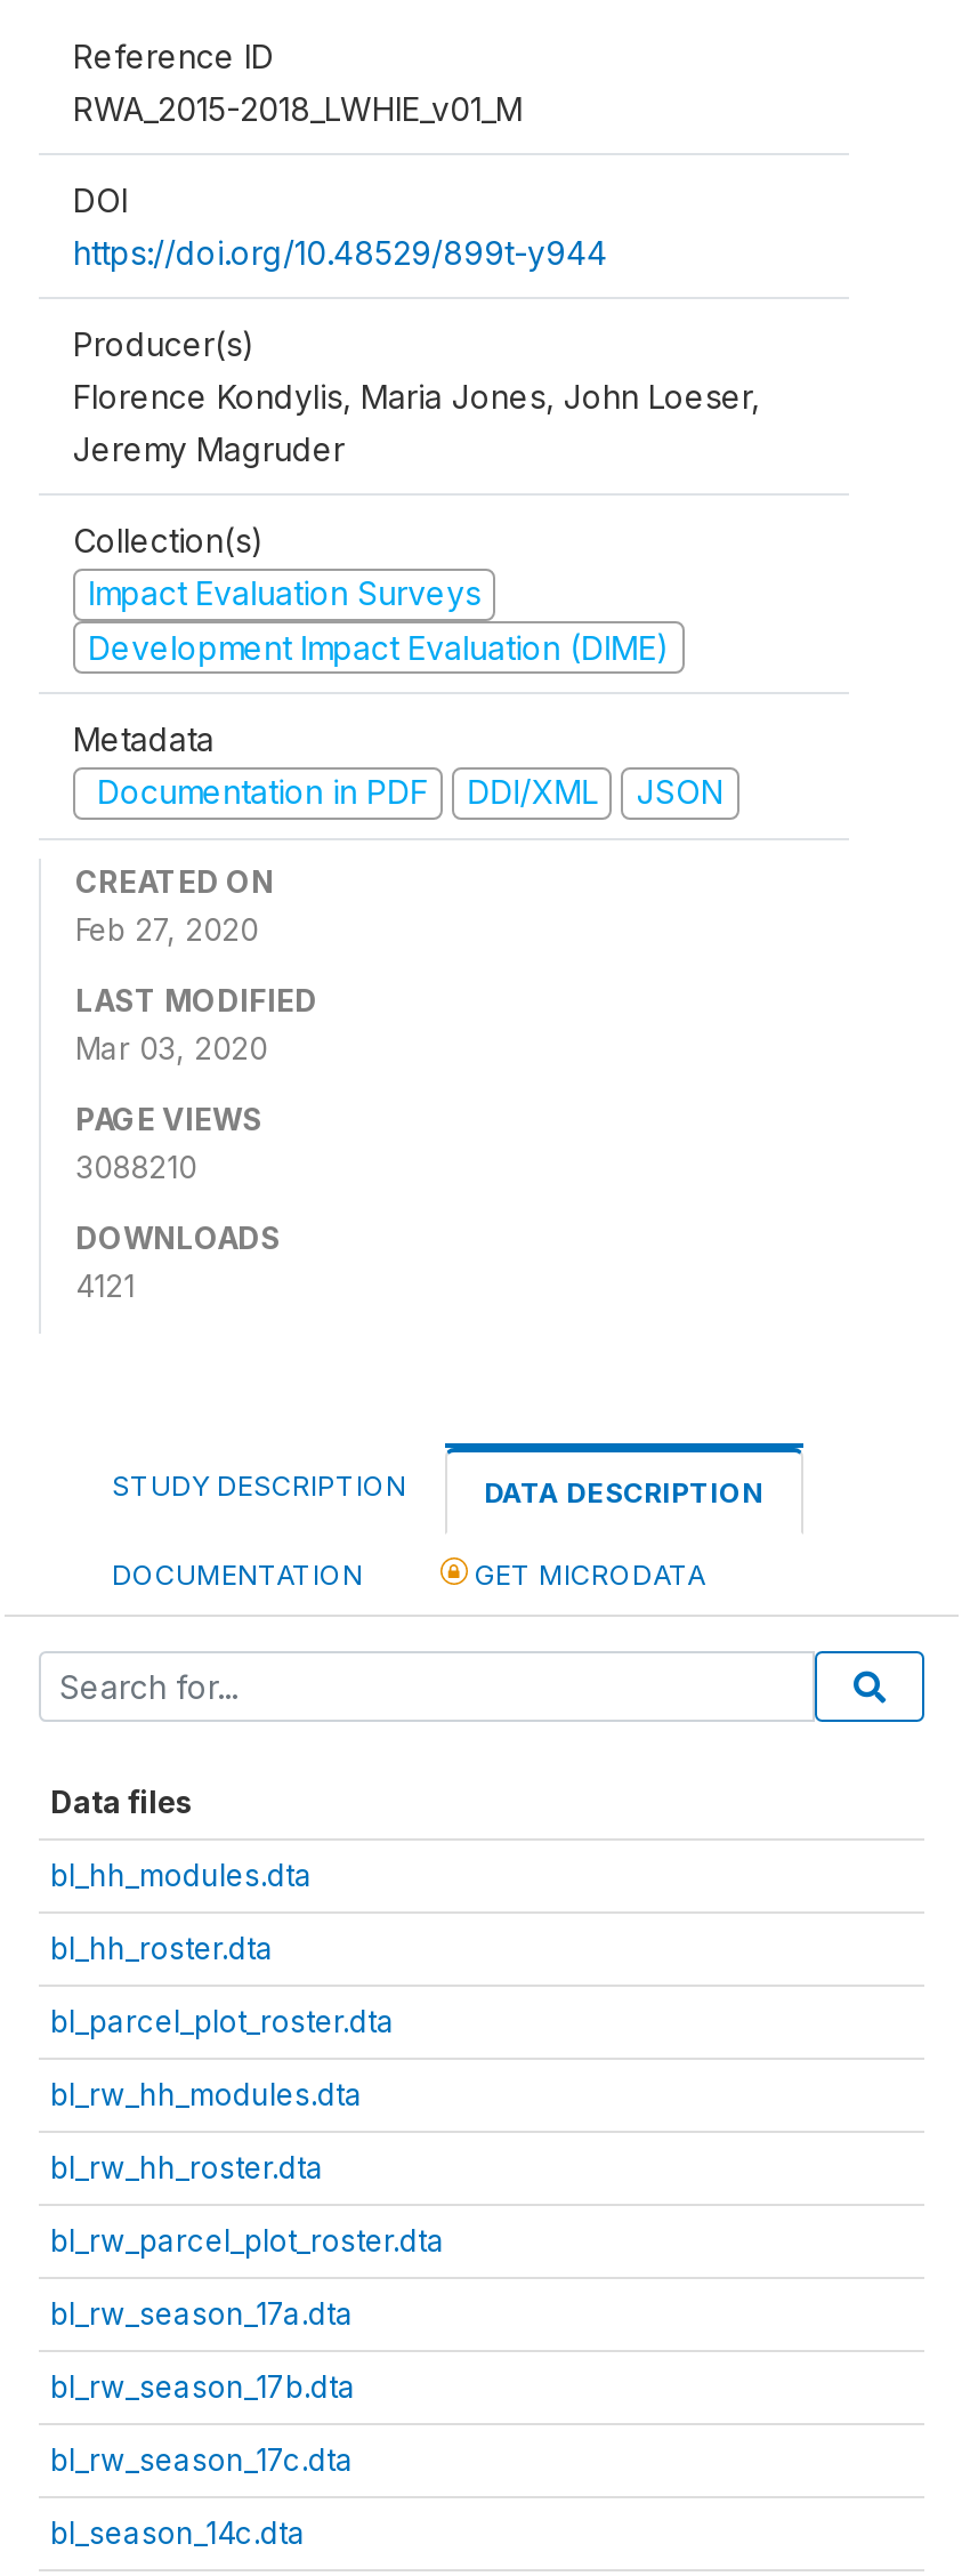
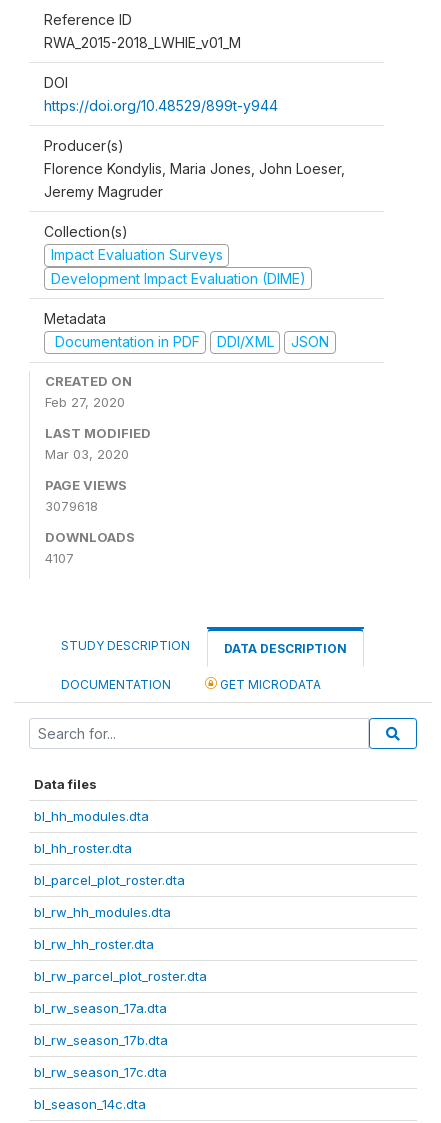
- 3088210
+ 3079618

- 4121
+ 4107
